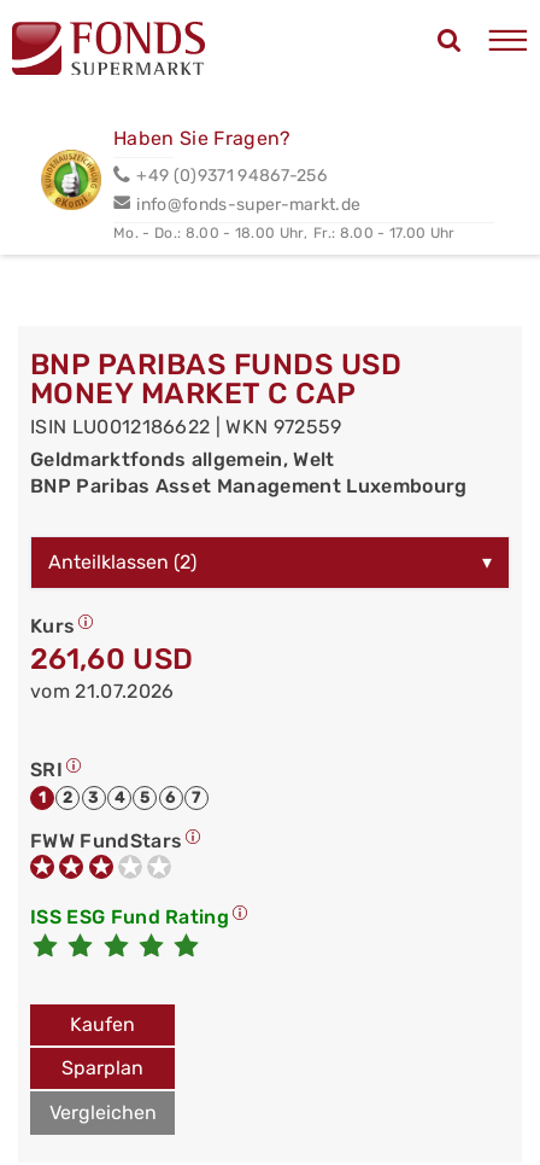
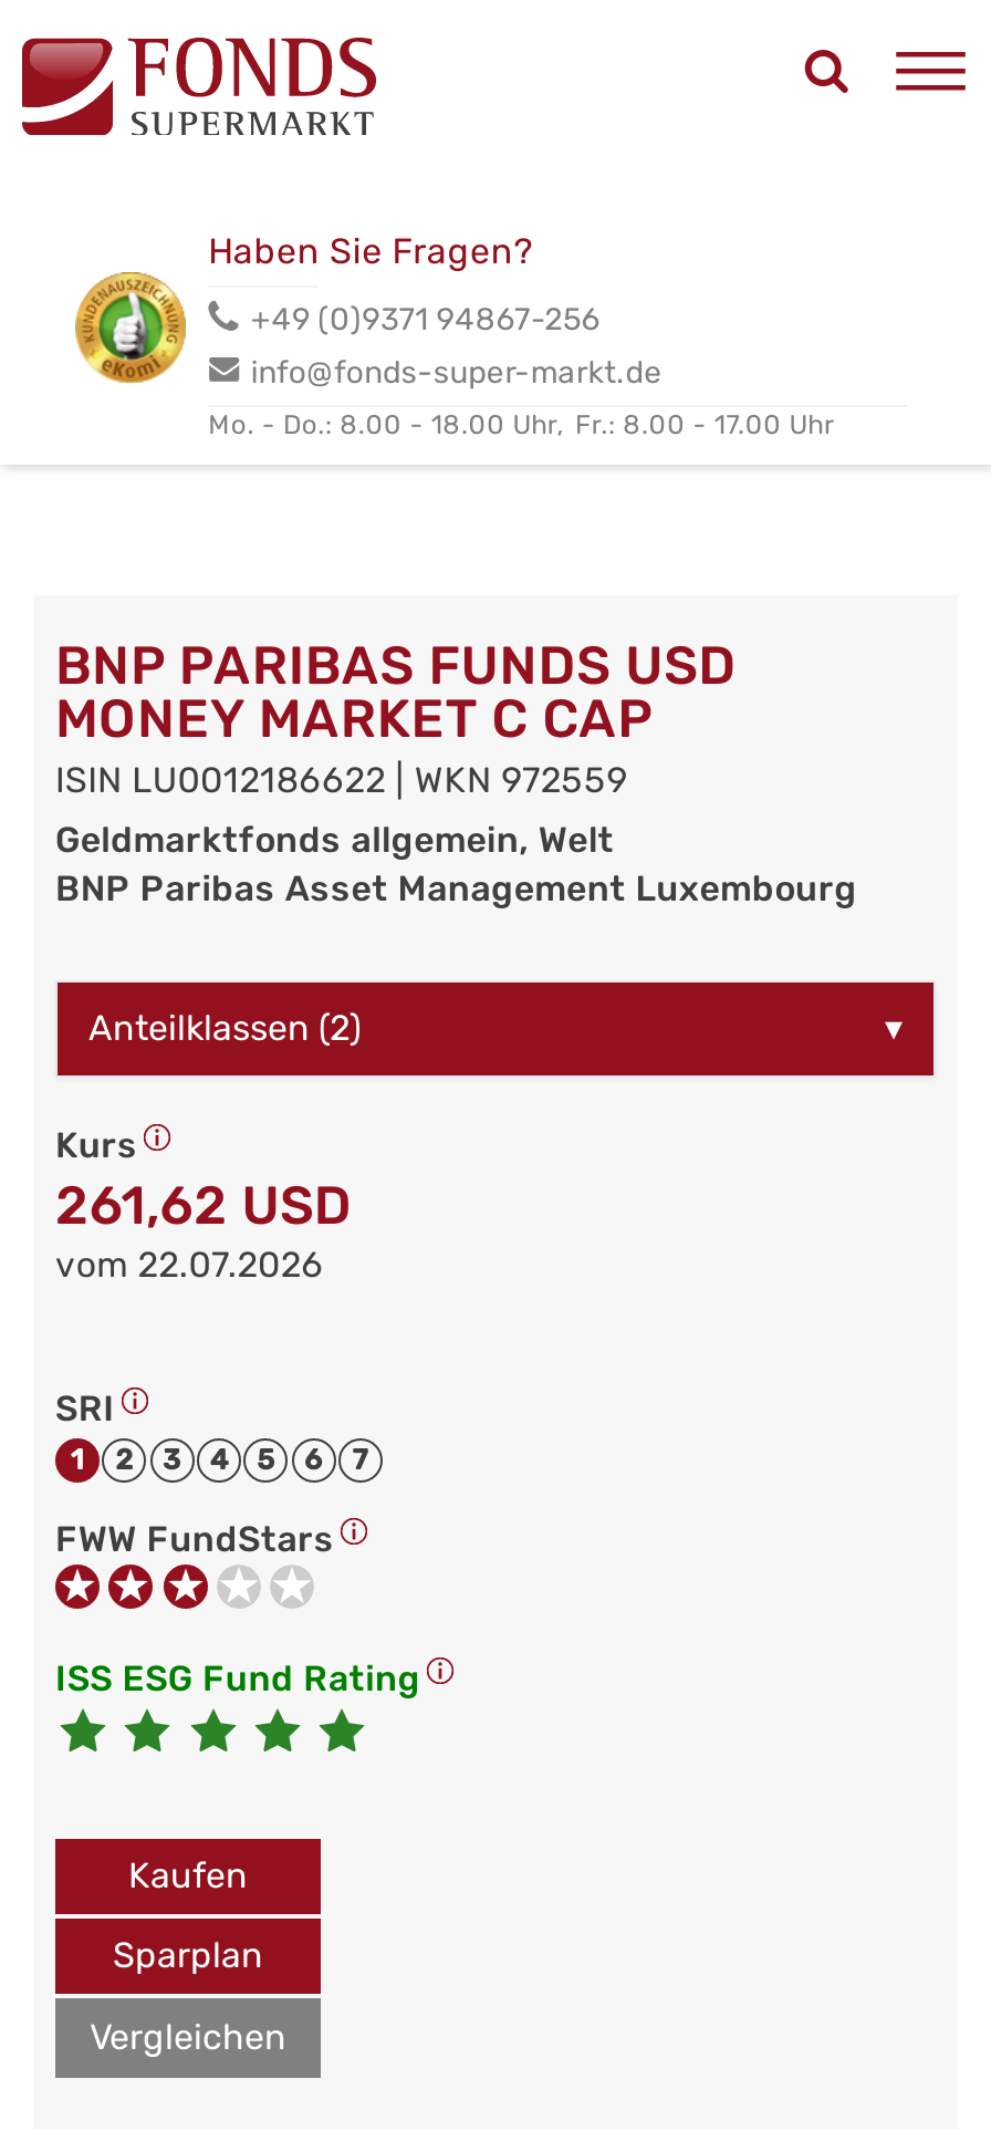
- 261,60 USD
+ 261,62 USD

- vom 21.07.2026
+ vom 22.07.2026
